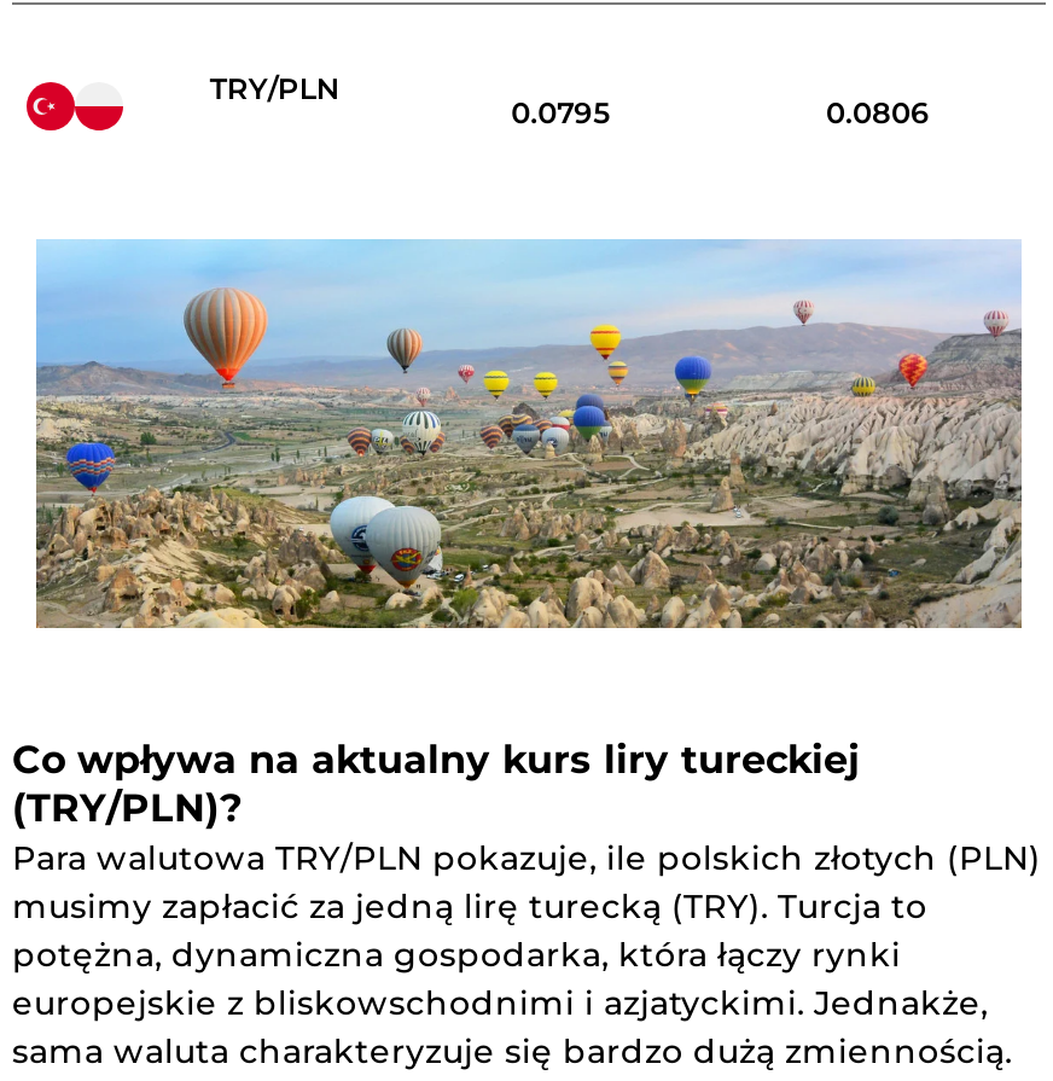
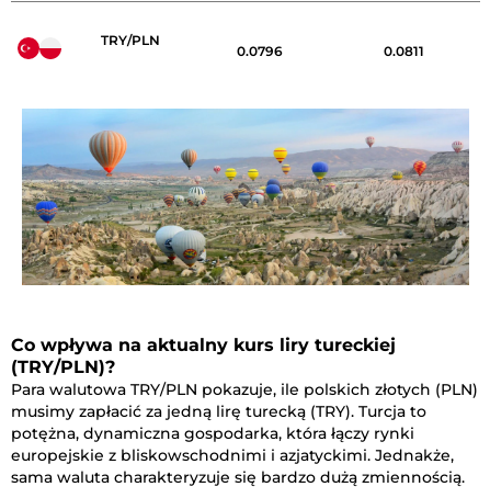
- 0.0795
+ 0.0796

- 0.0806
+ 0.0811
